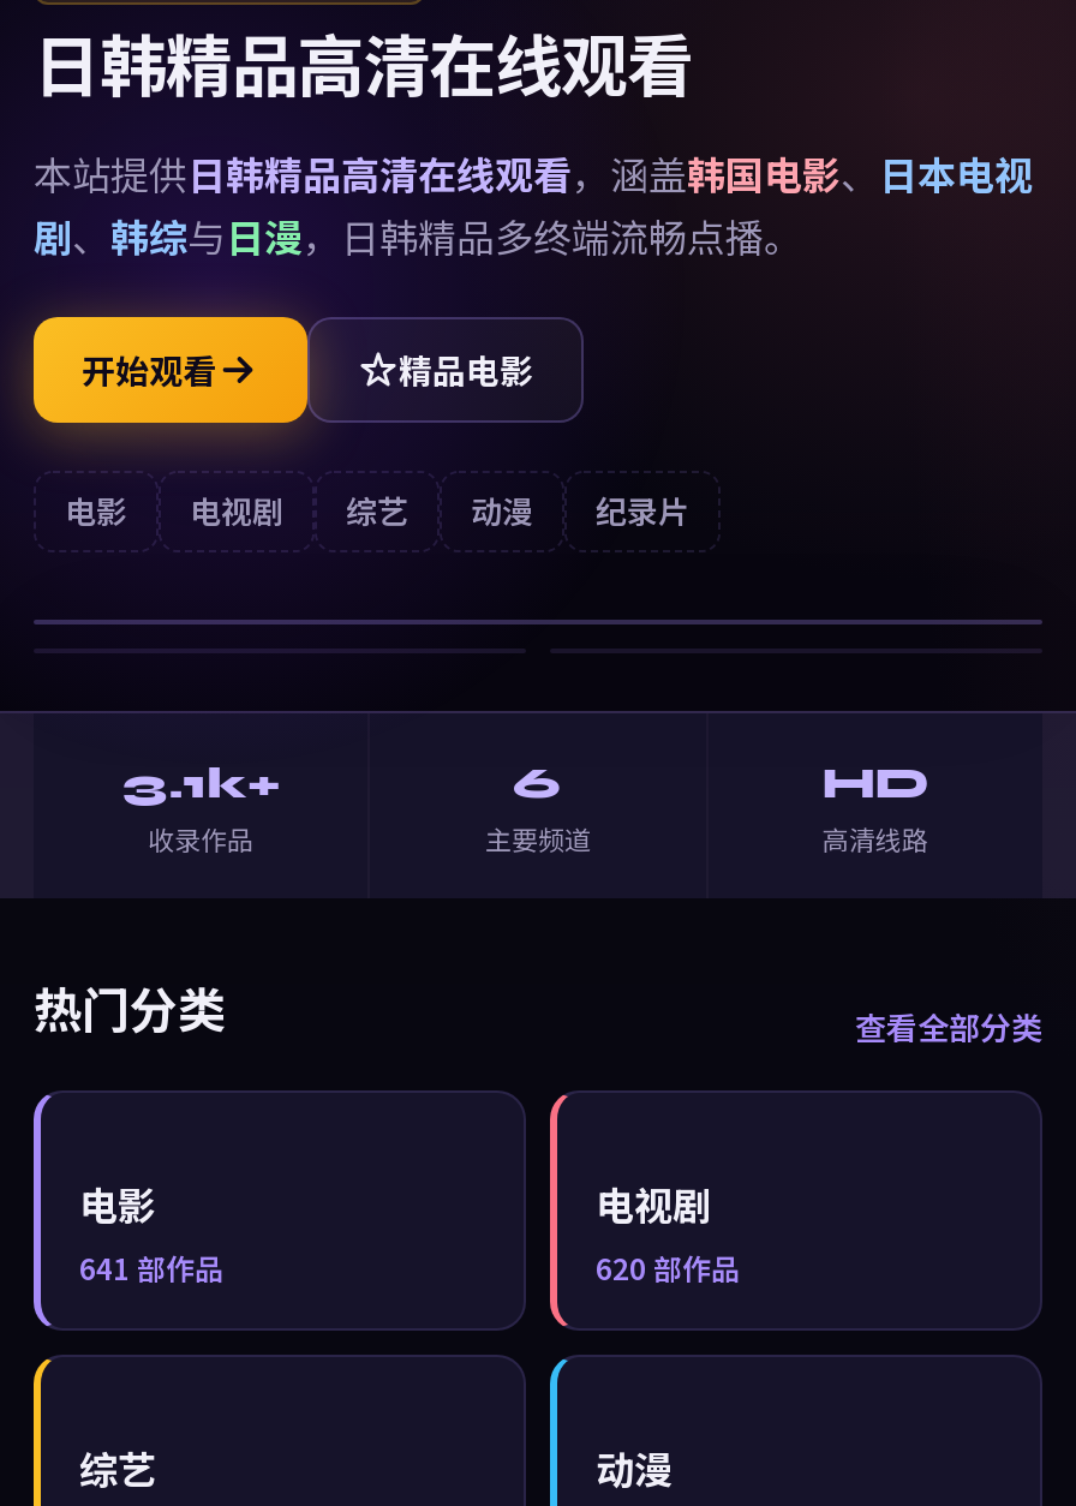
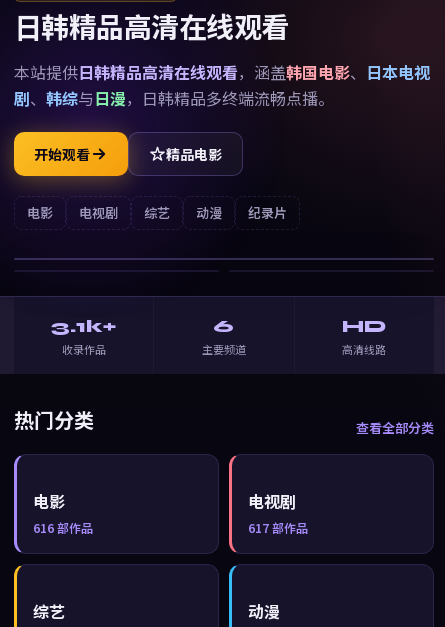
- 641部作品
+ 616部作品

- 620部作品
+ 617部作品
